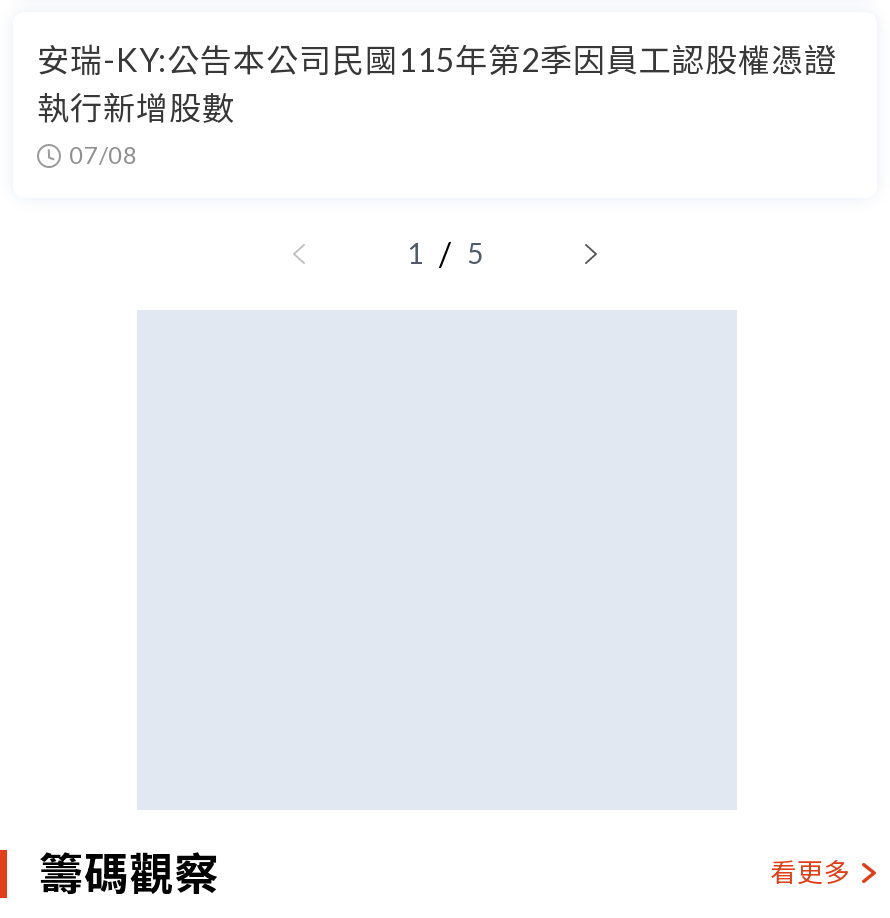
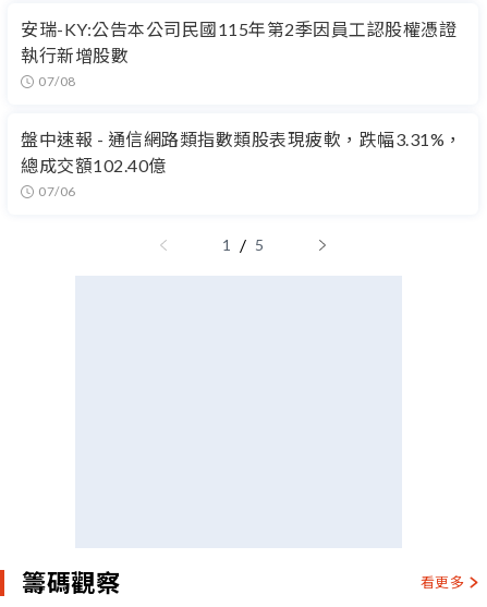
+ 盤中速報 - 通信網路類指數類股表現疲軟，跌幅3.31%，
+ 總成交額102.40億
+ 07/06
